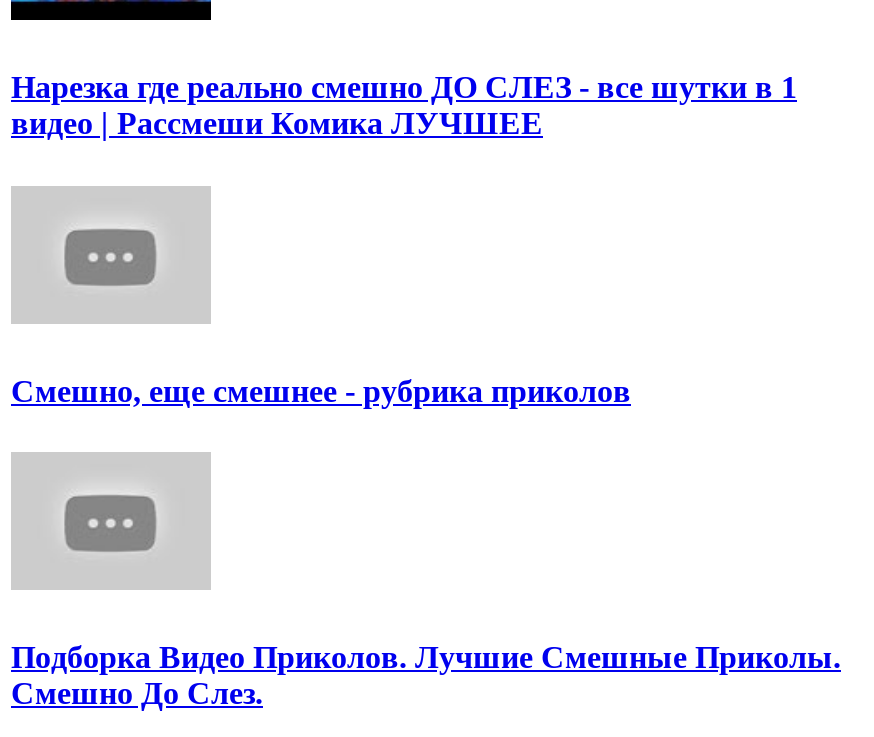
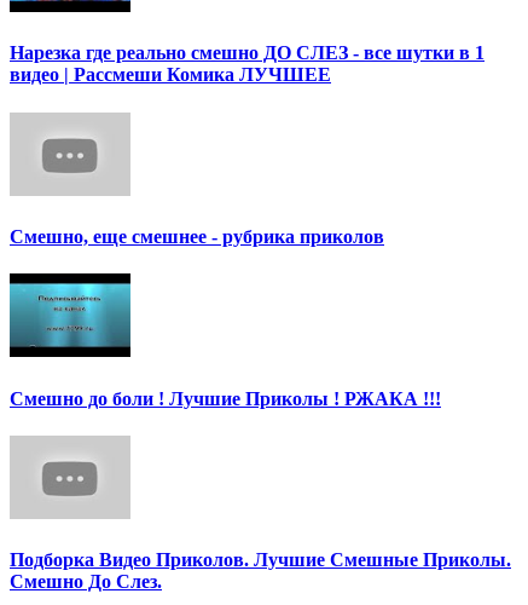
+ [image]
+ Смешно до боли ! Лучшие Приколы ! РЖАКА !!!
